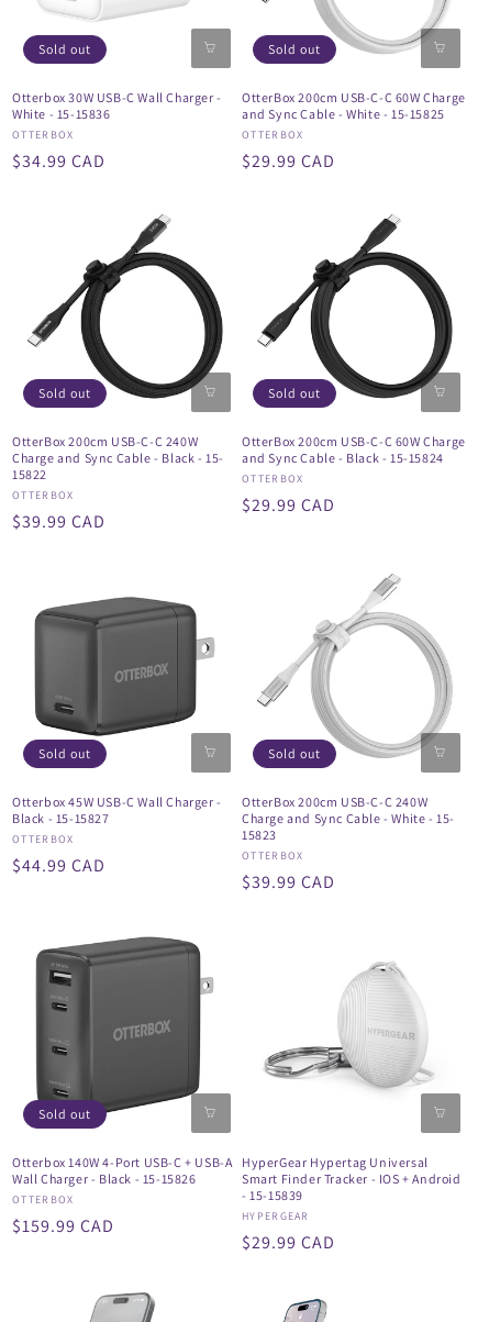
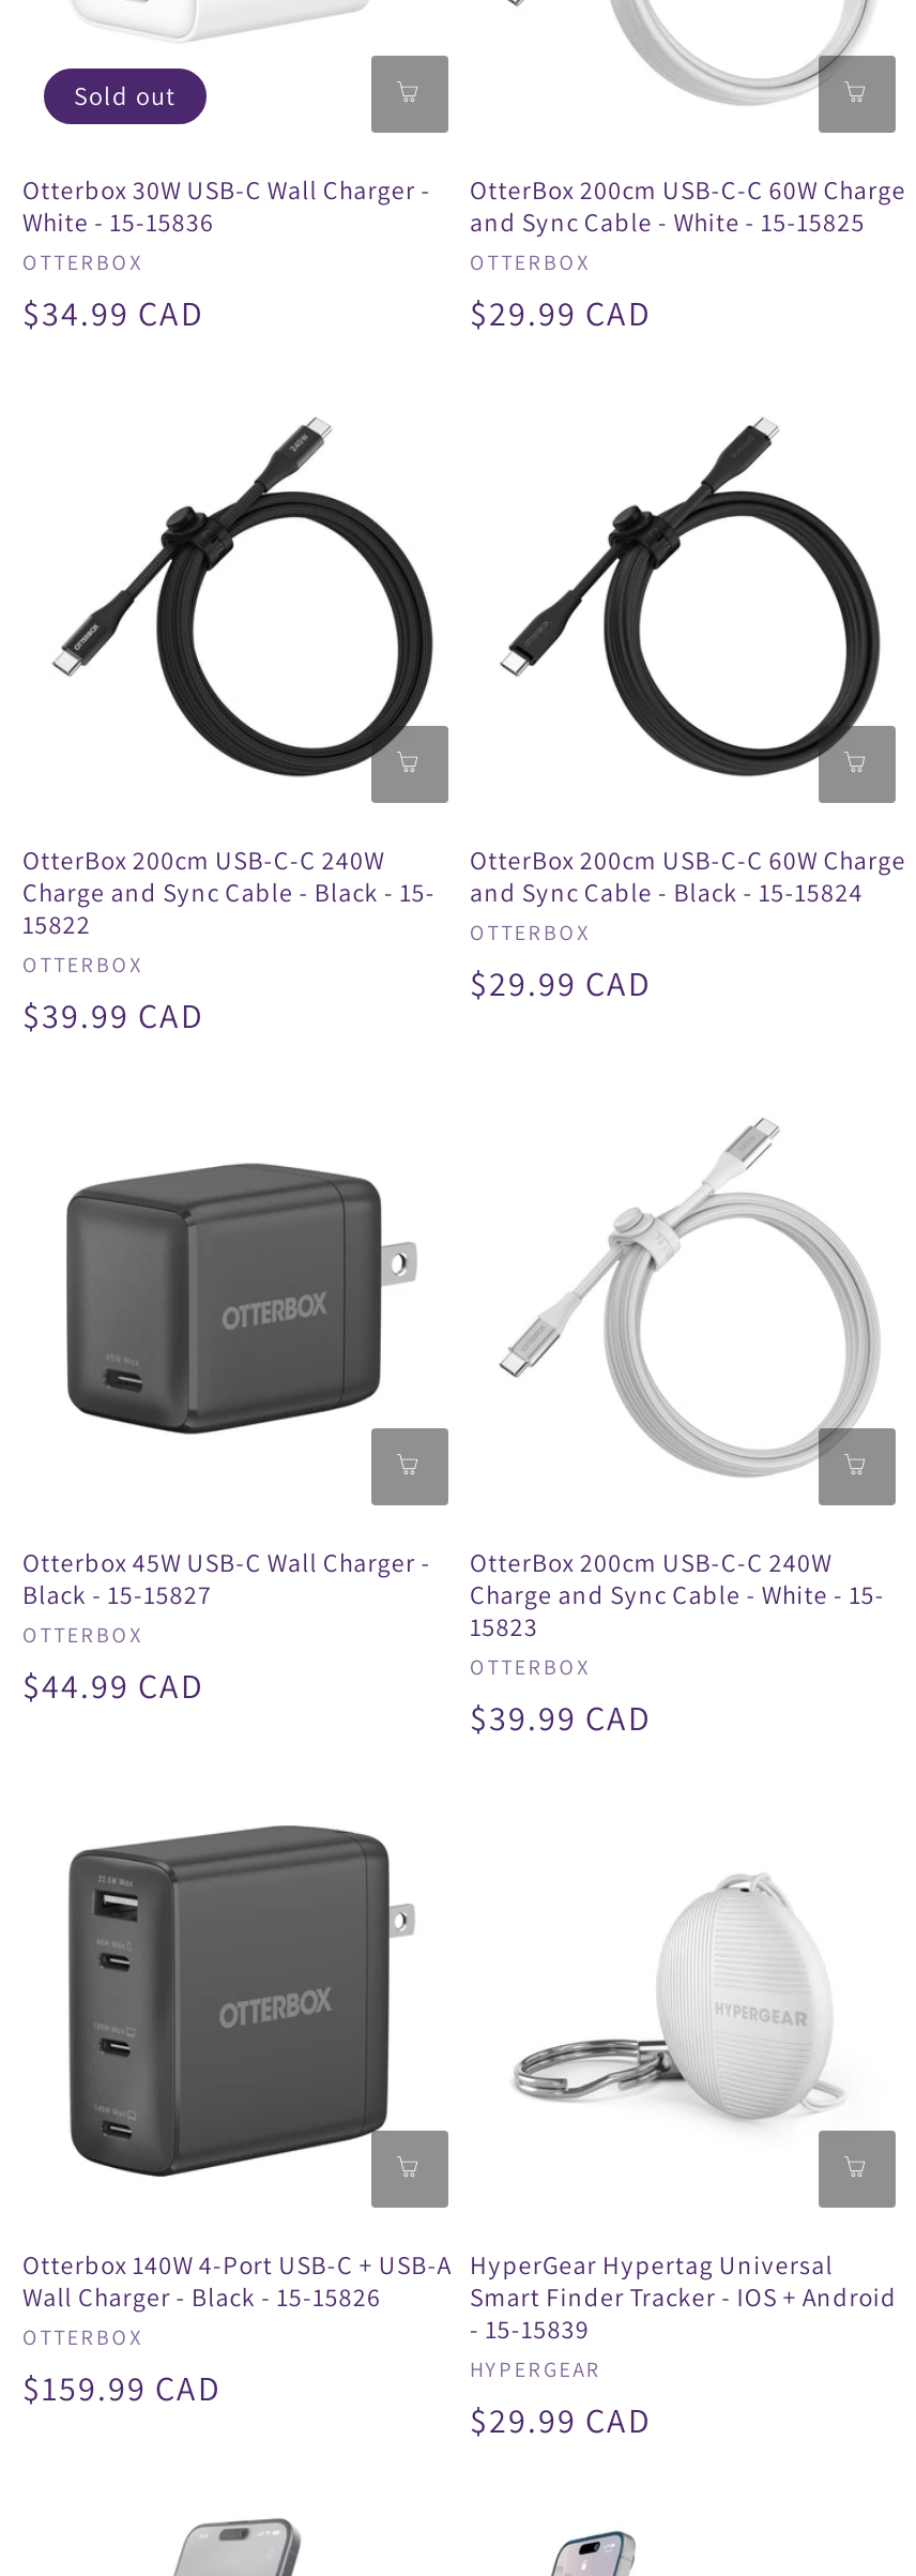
- Sold out

- Sold out

- Sold out

- Sold out

- Sold out

- Sold out
